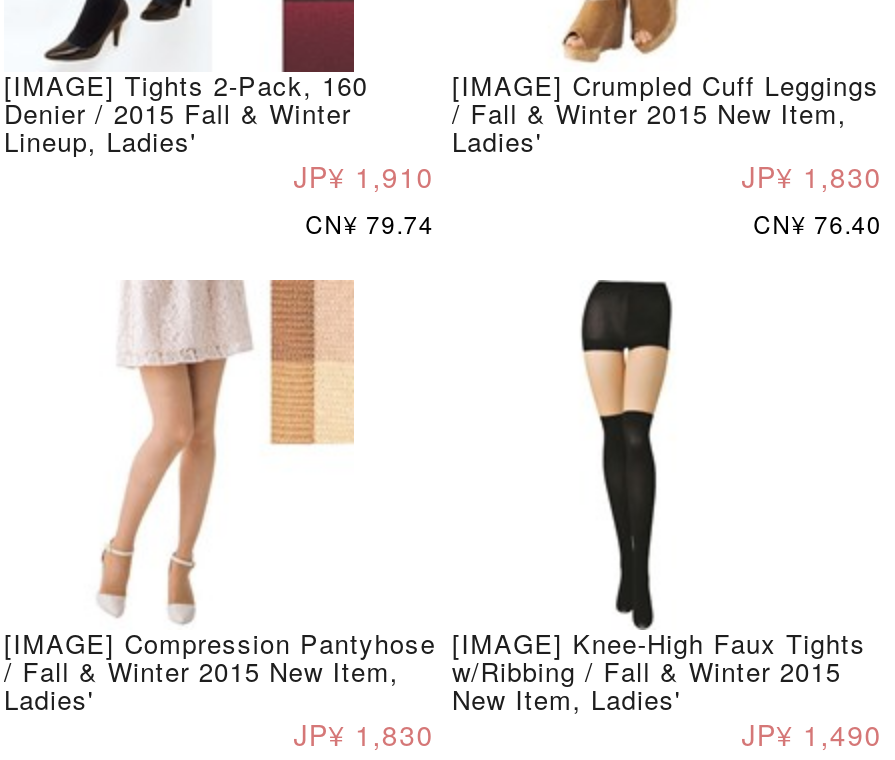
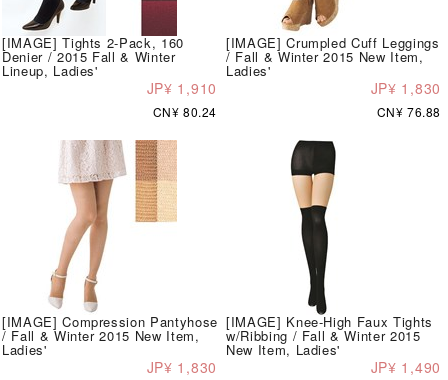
- CN¥ 79.74
+ CN¥ 80.24

- CN¥ 76.40
+ CN¥ 76.88
